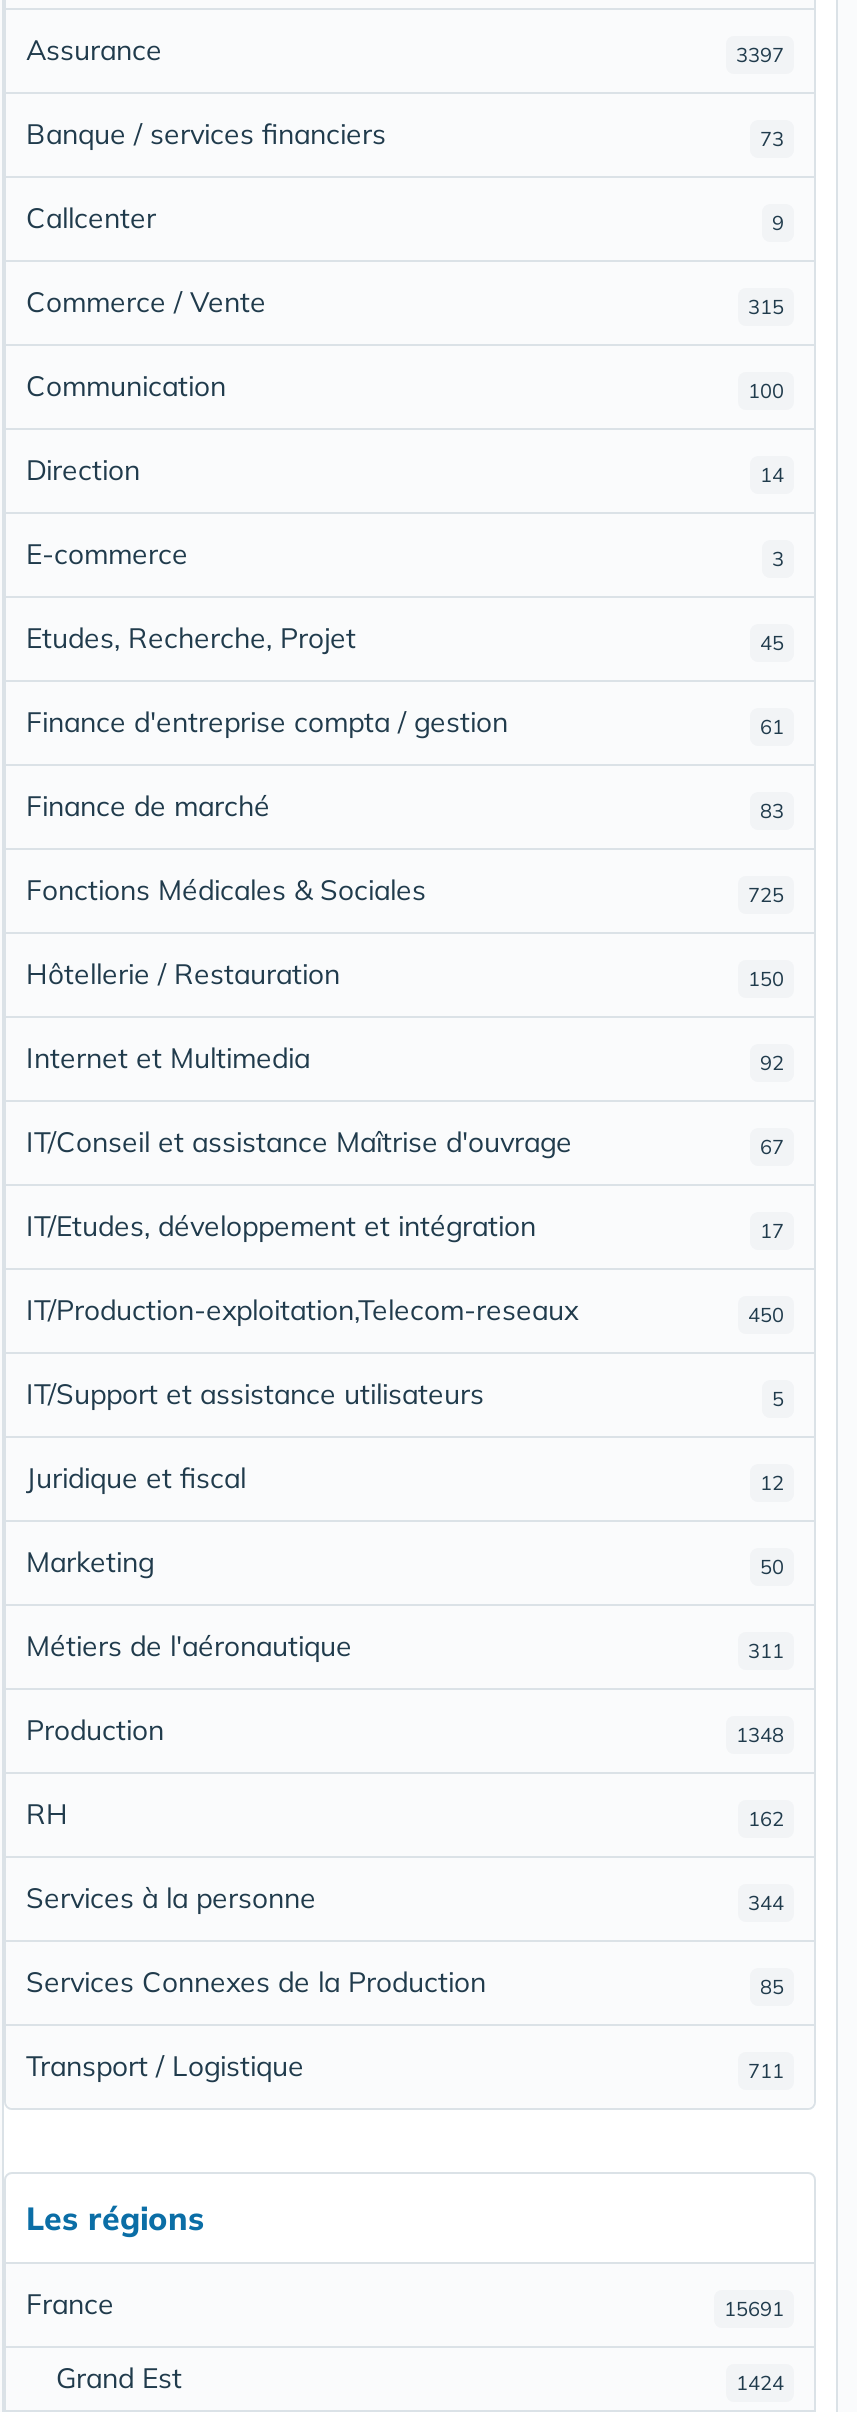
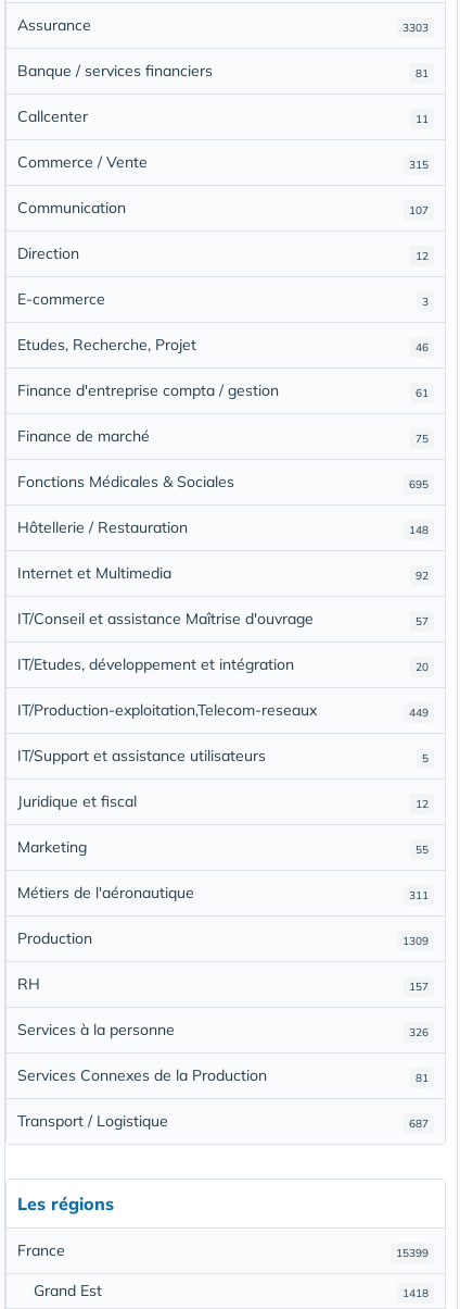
- 3397
+ 3303

- 73
+ 81

- 9
+ 11

- 100
+ 107

- 14
+ 12

- 45
+ 46

- 83
+ 75

- 725
+ 695

- 150
+ 148

- 67
+ 57

- 17
+ 20

- 450
+ 449

- 50
+ 55

- 1348
+ 1309

- 162
+ 157

- 344
+ 326

- 85
+ 81

- 711
+ 687

- 15691
+ 15399

- 1424
+ 1418
